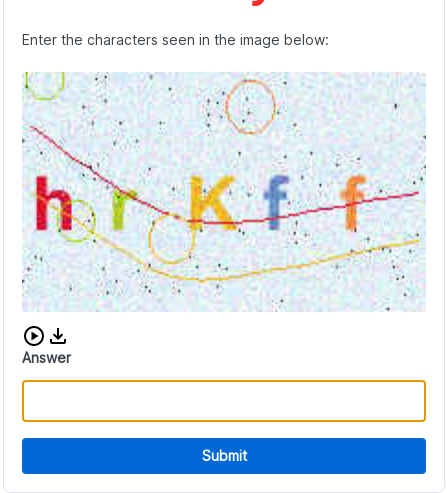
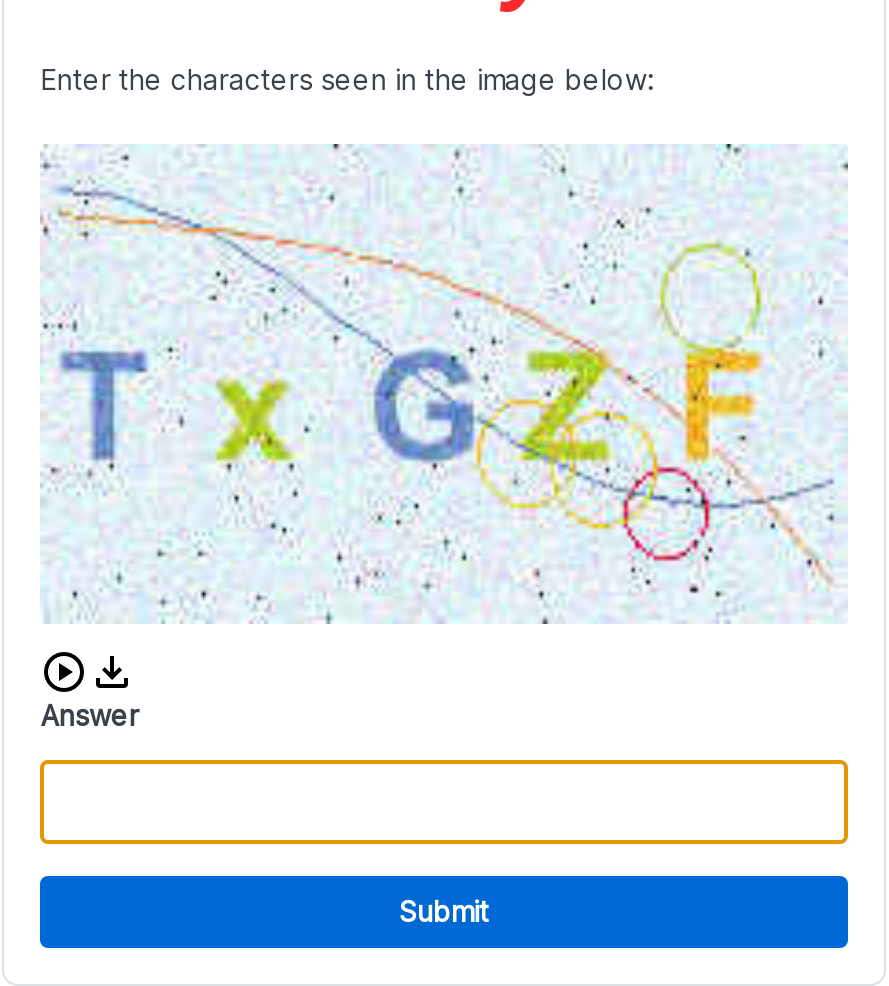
- [image]
+ [image]
